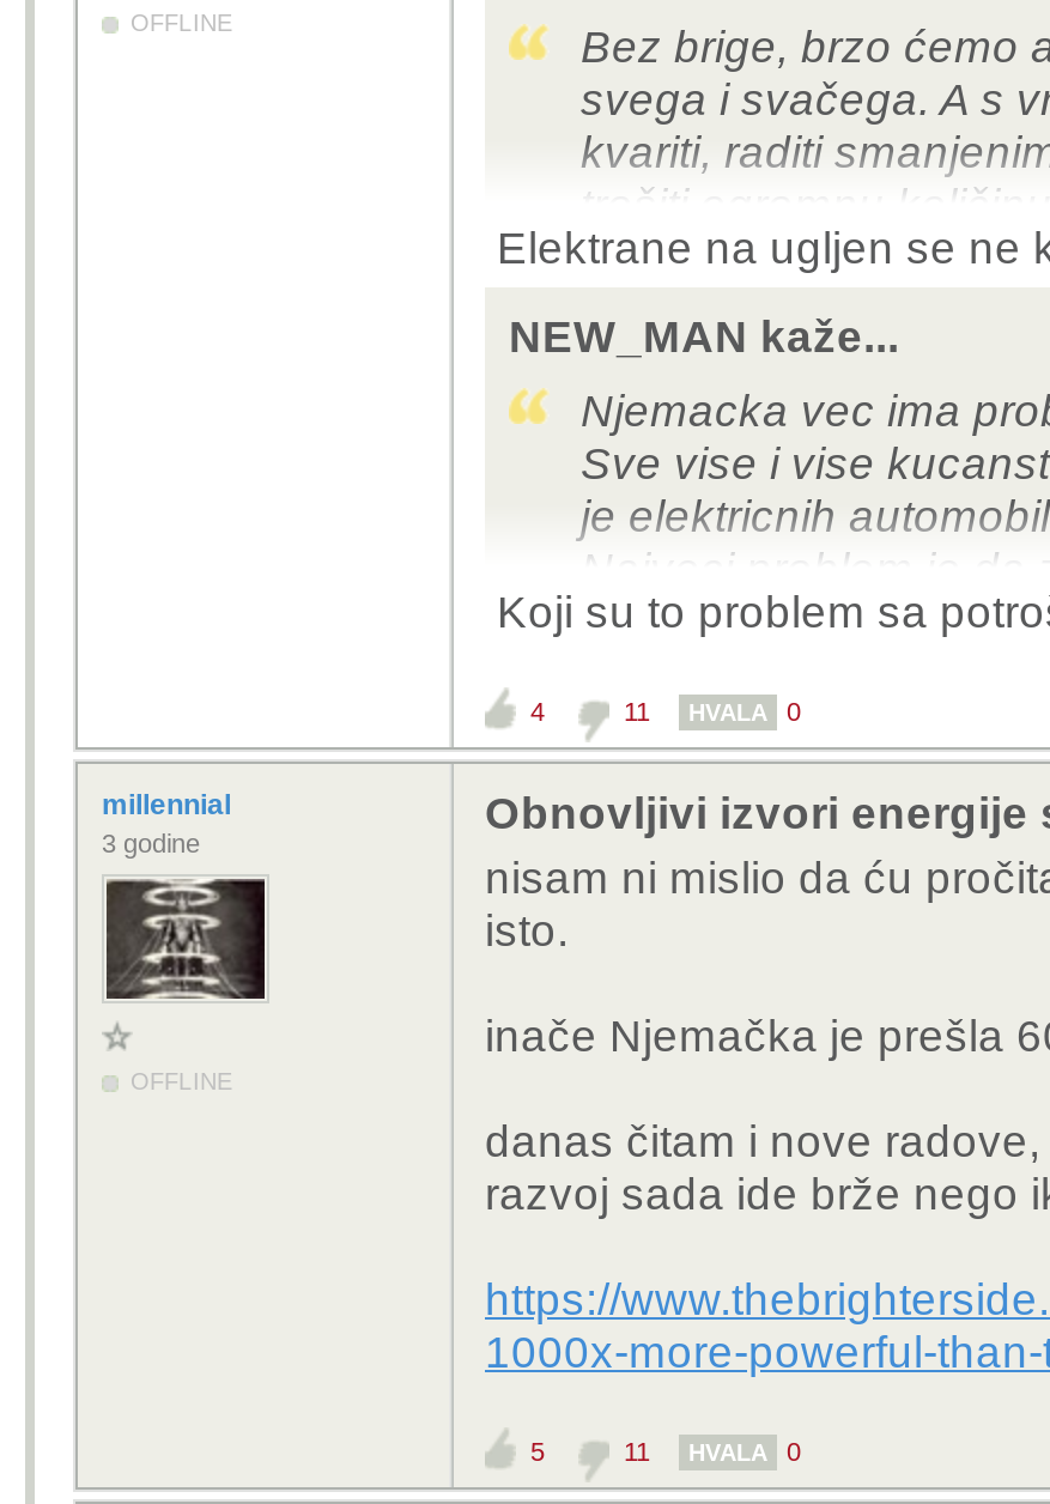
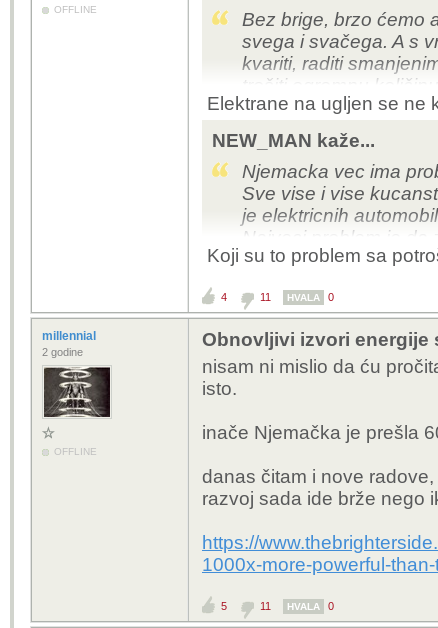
- 3 godine
+ 2 godine
